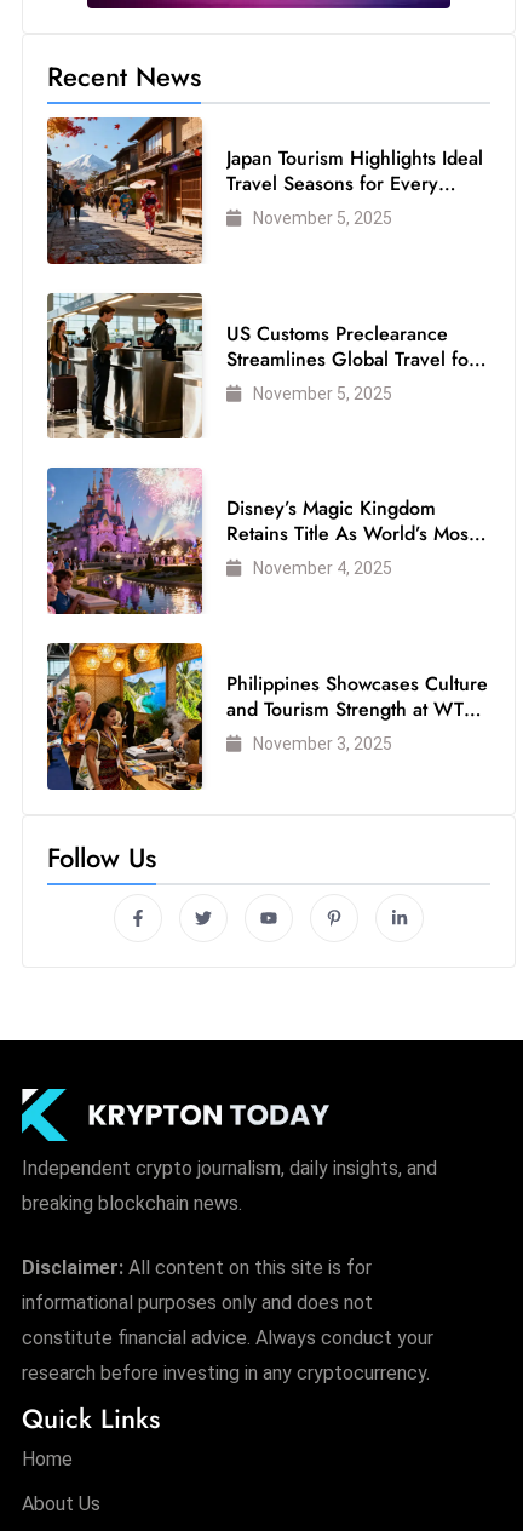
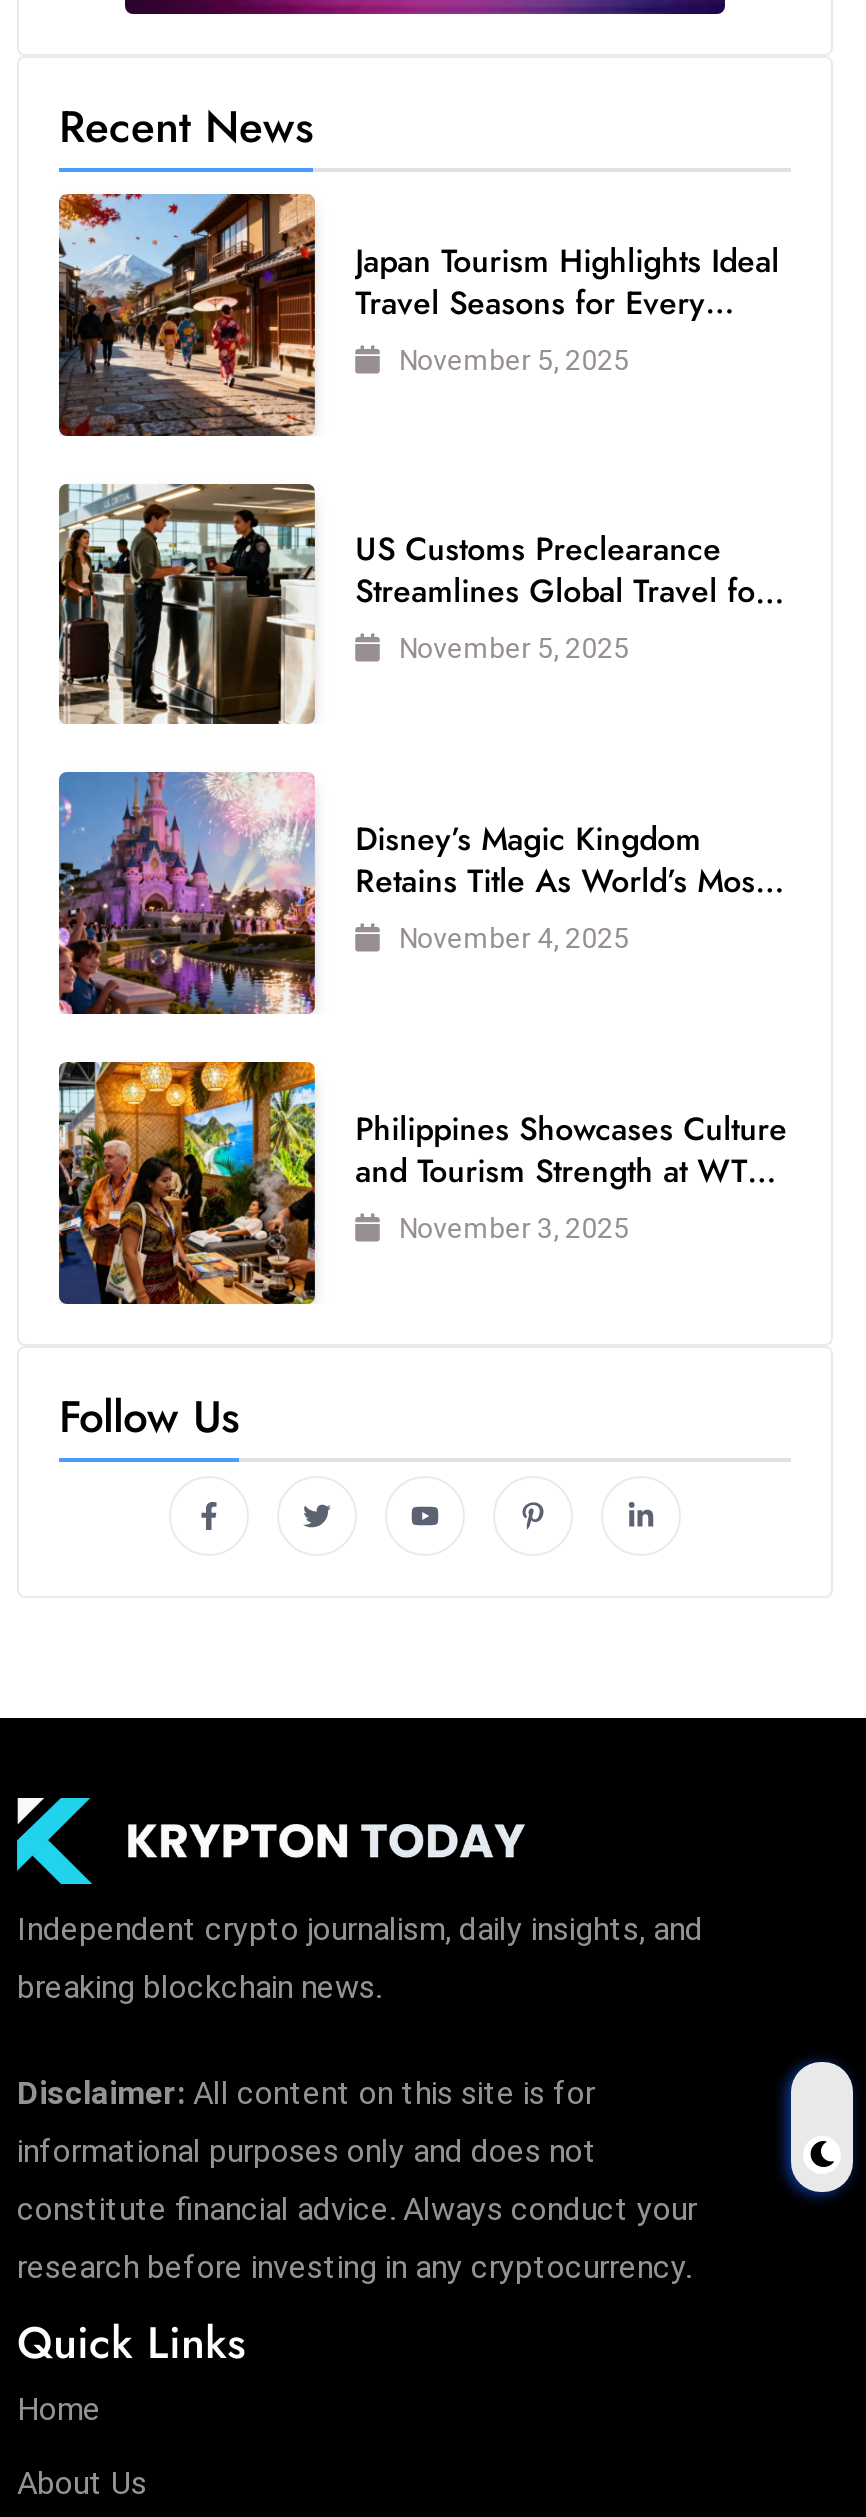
+ [image]
